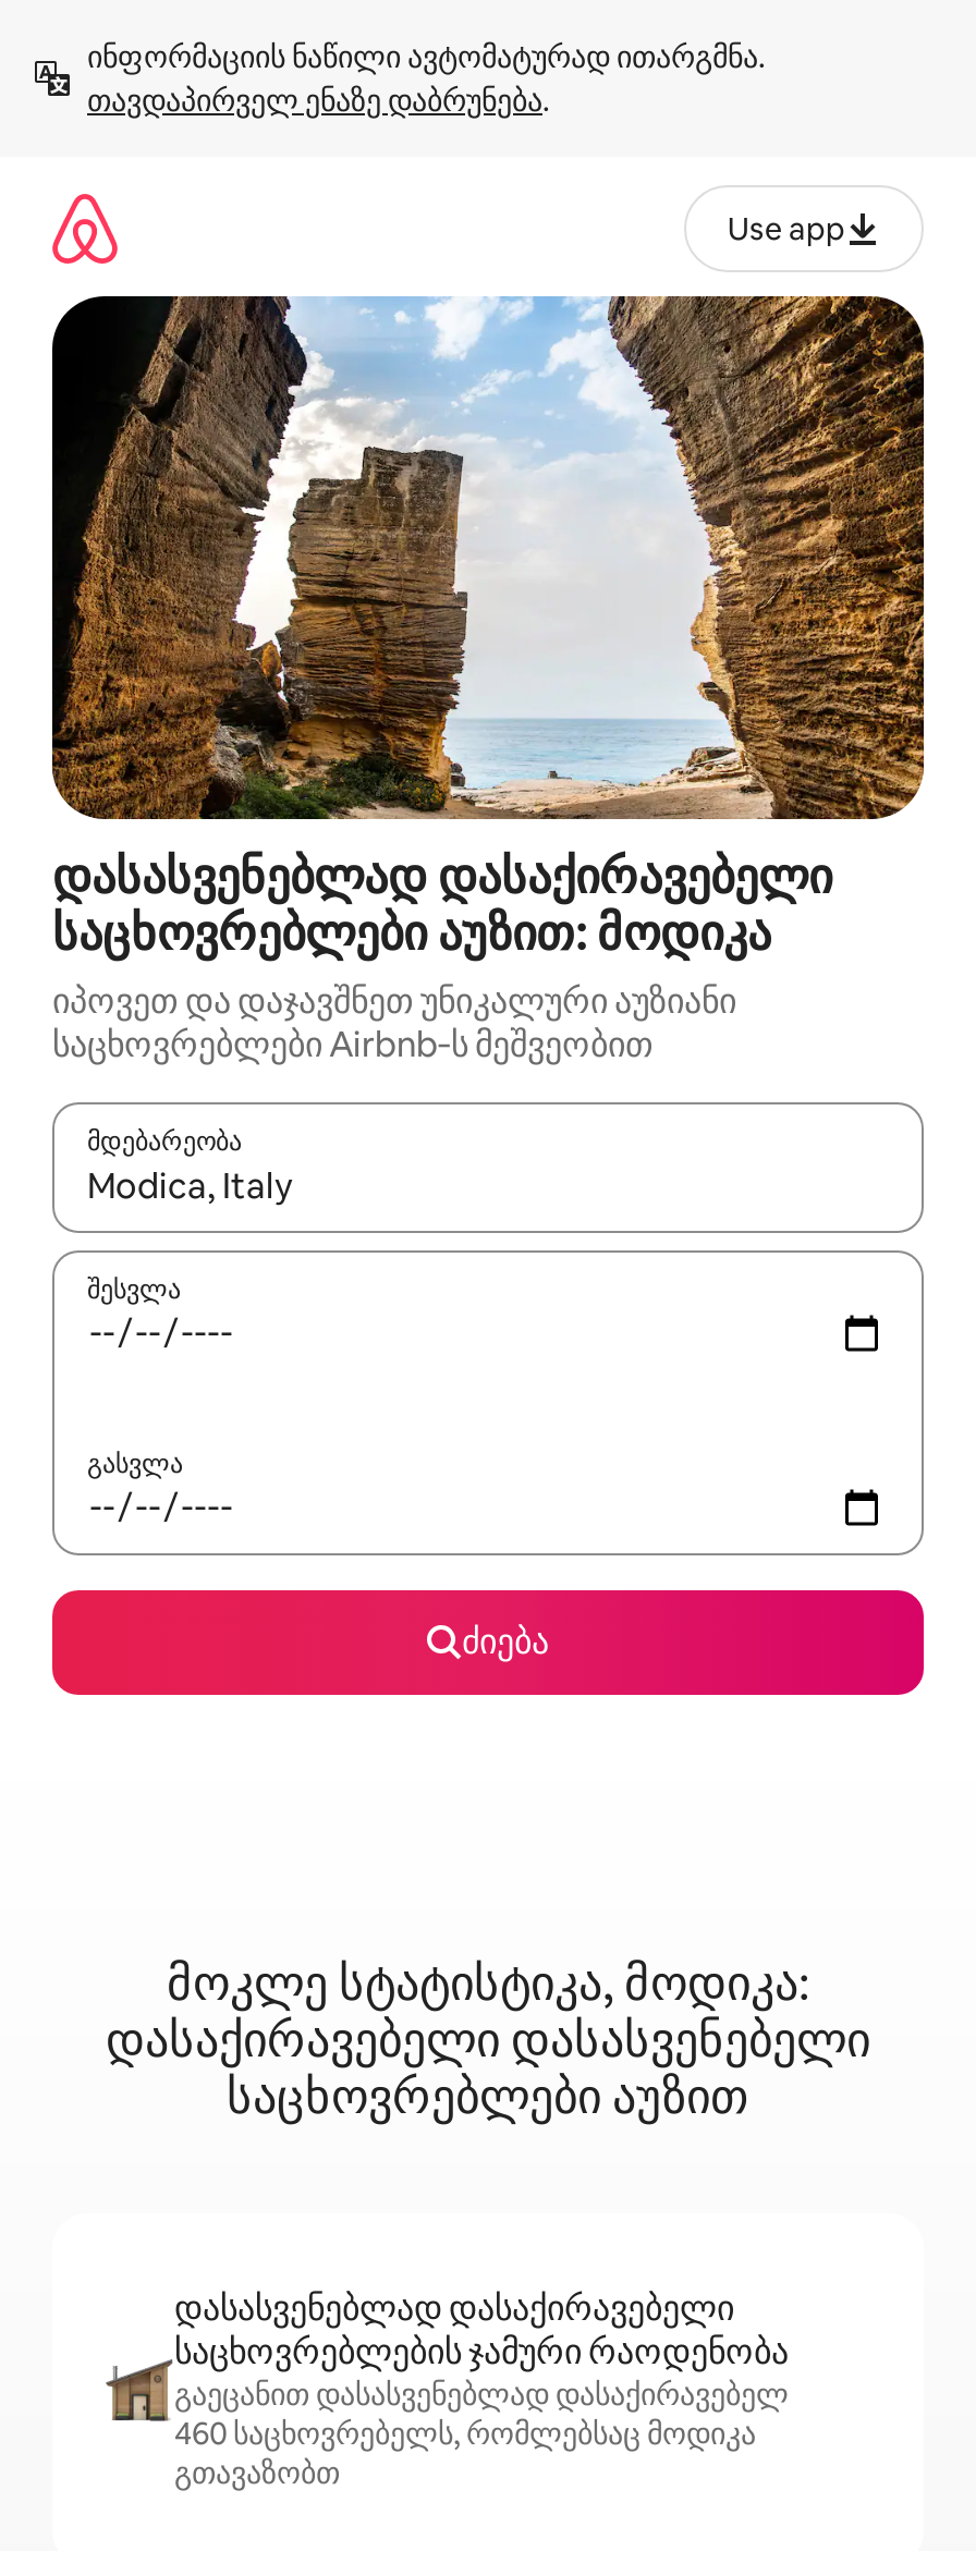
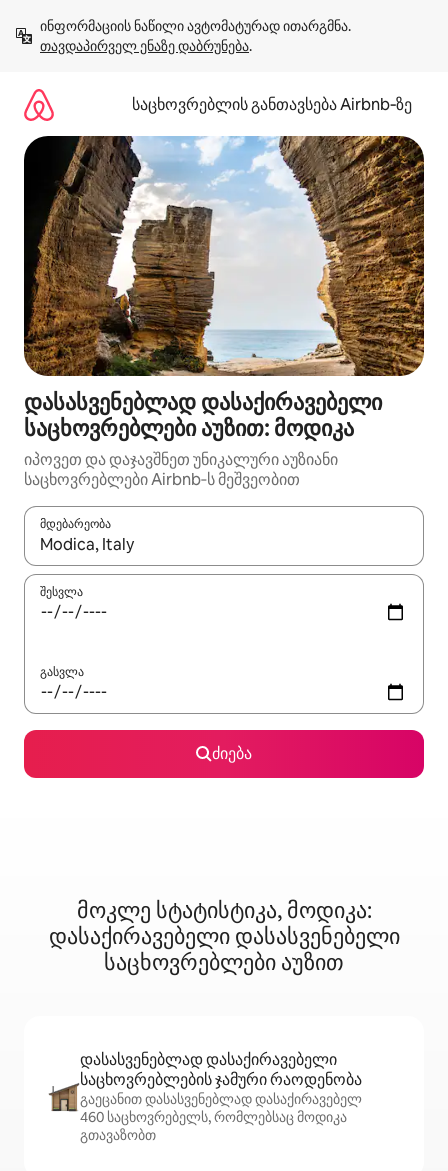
- Use app
+ საცხოვრებლის განთავსება Airbnb‑ზე
